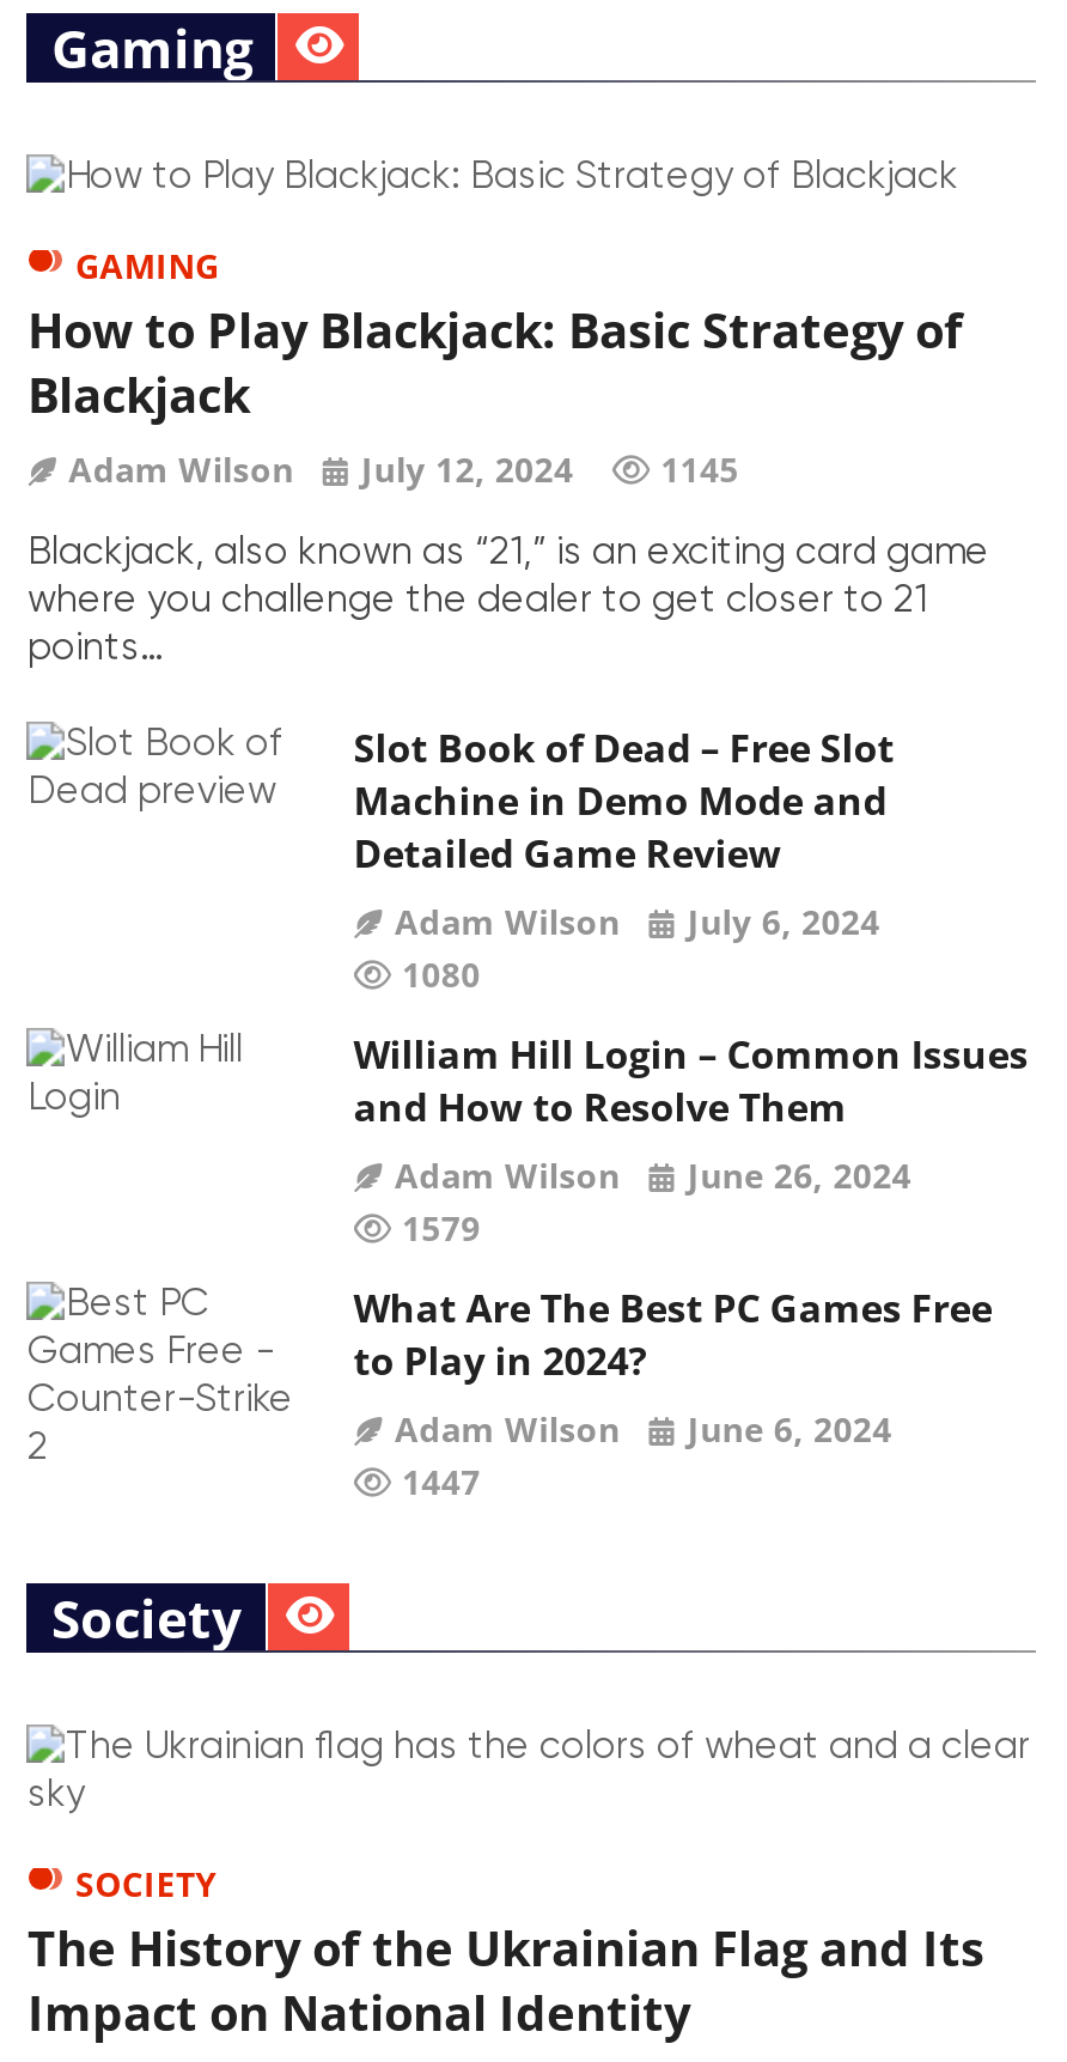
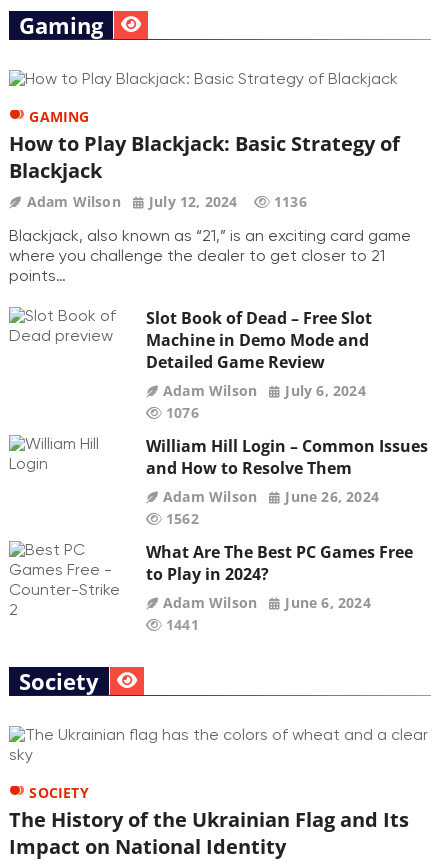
- Adam Wilson July 12, 2024 1145
+ Adam Wilson July 12, 2024 1136

- 1080
+ 1076

- 1579
+ 1562

- 1447
+ 1441
